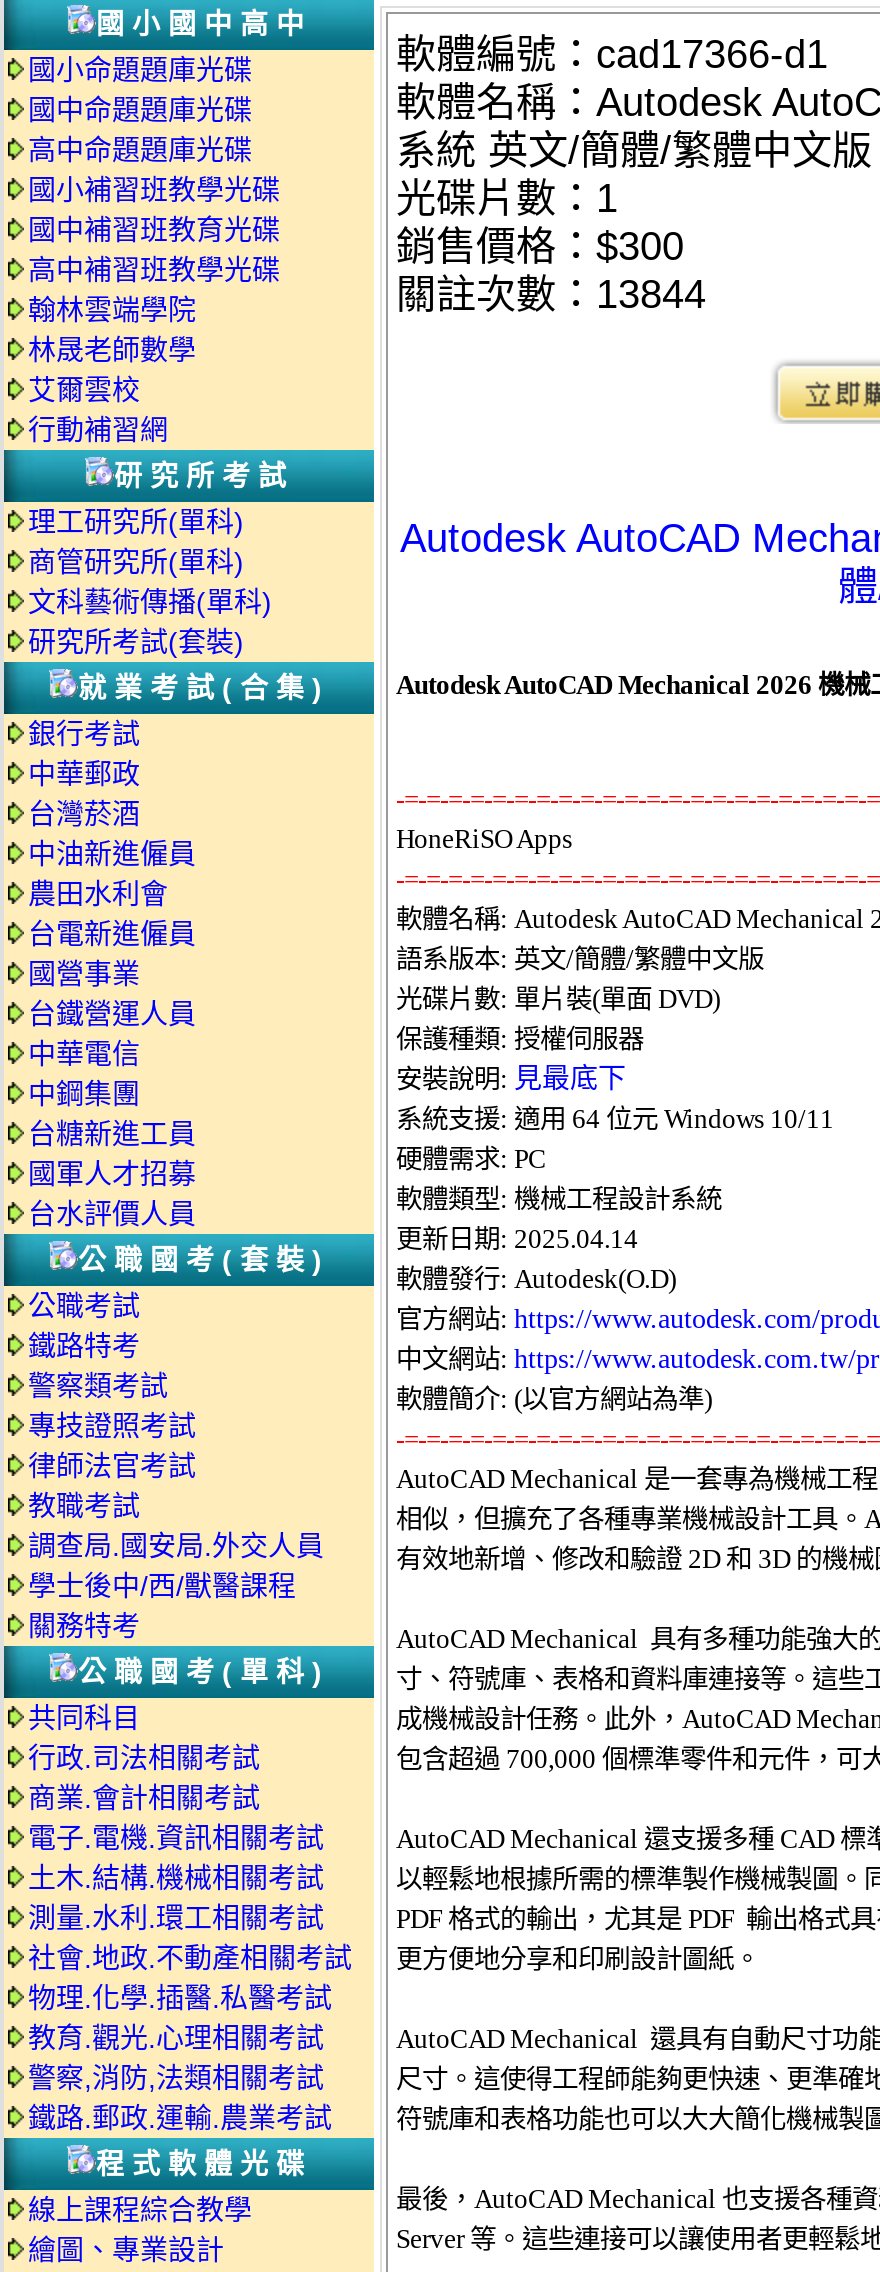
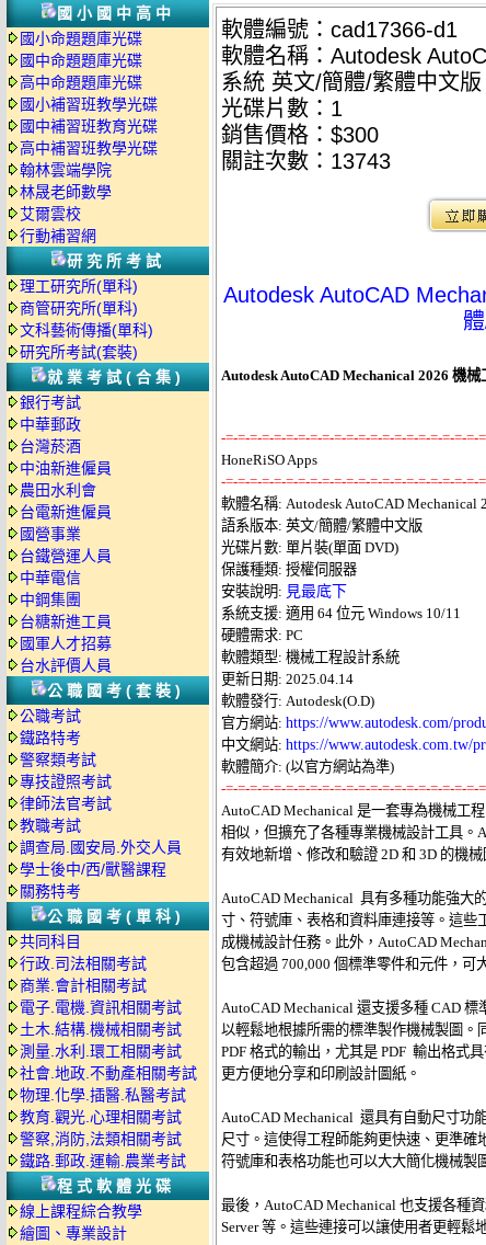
- 關註次數：13844
+ 關註次數：13743
